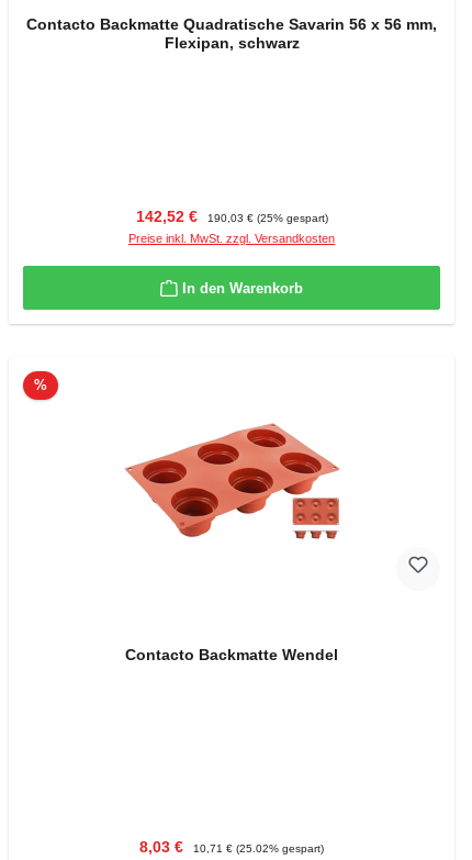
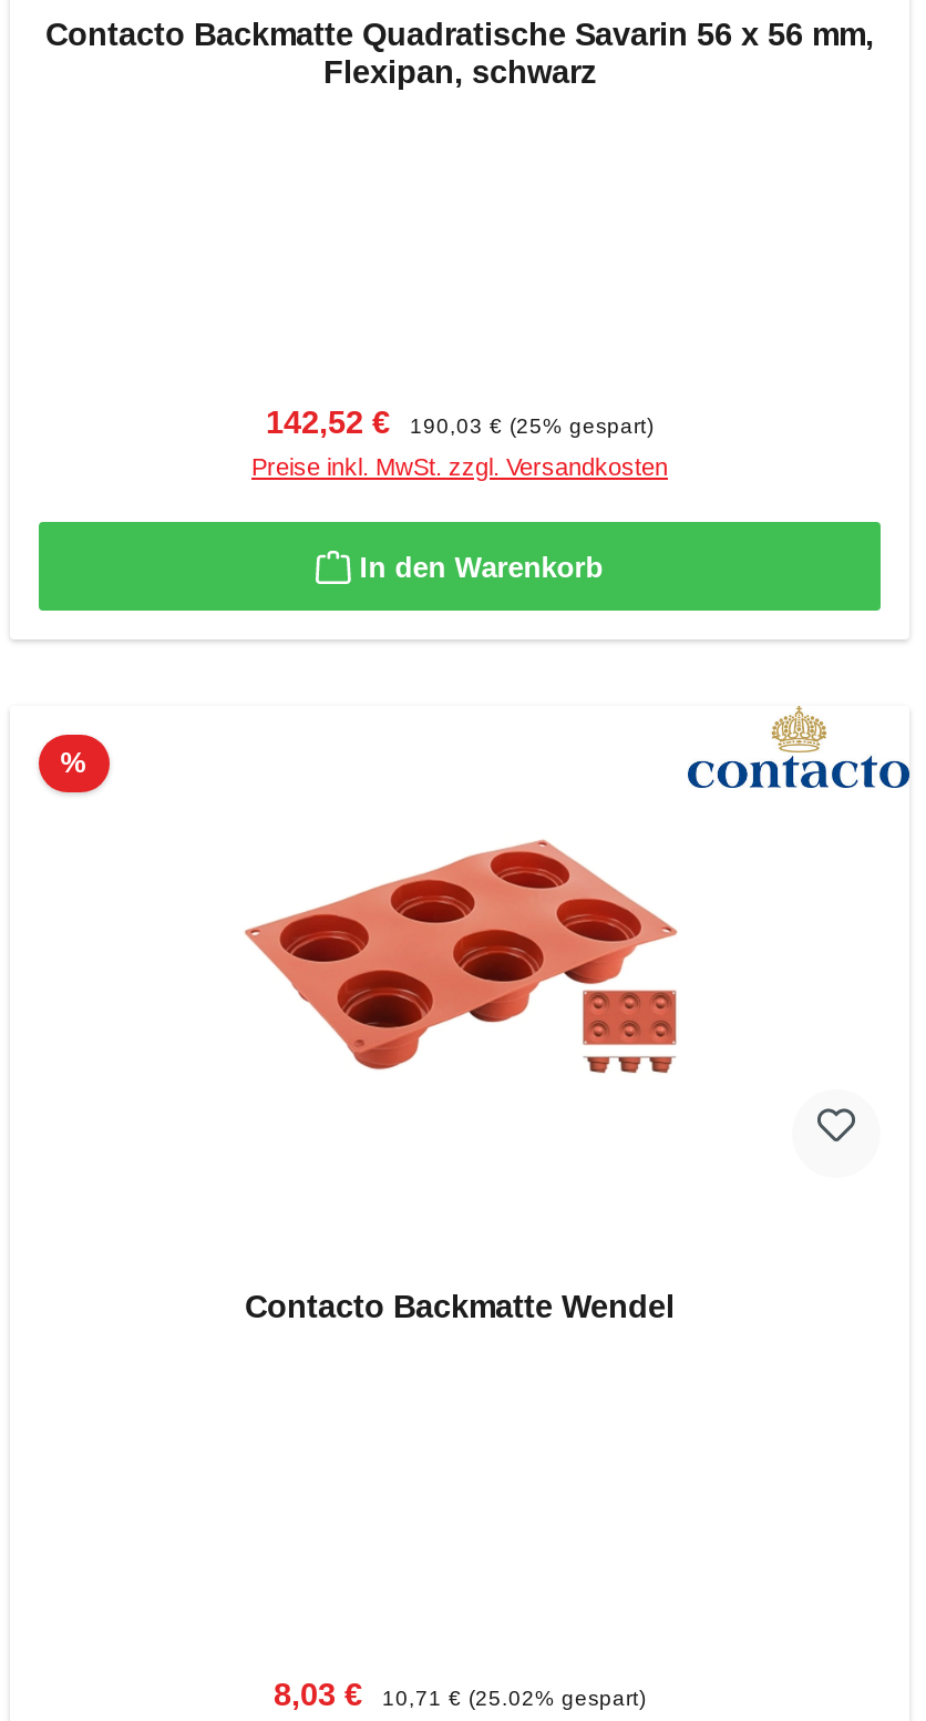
+ [image]
